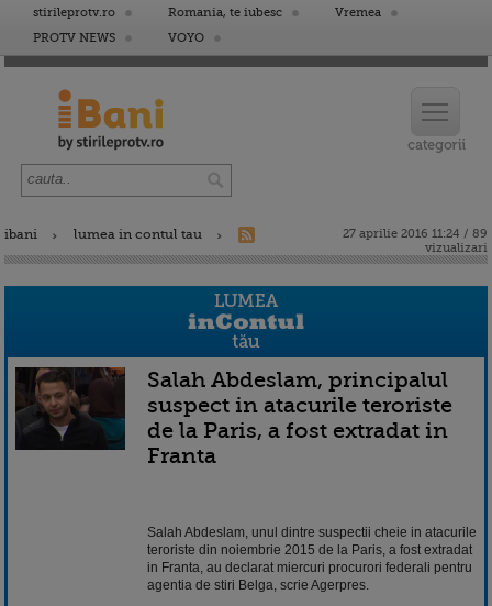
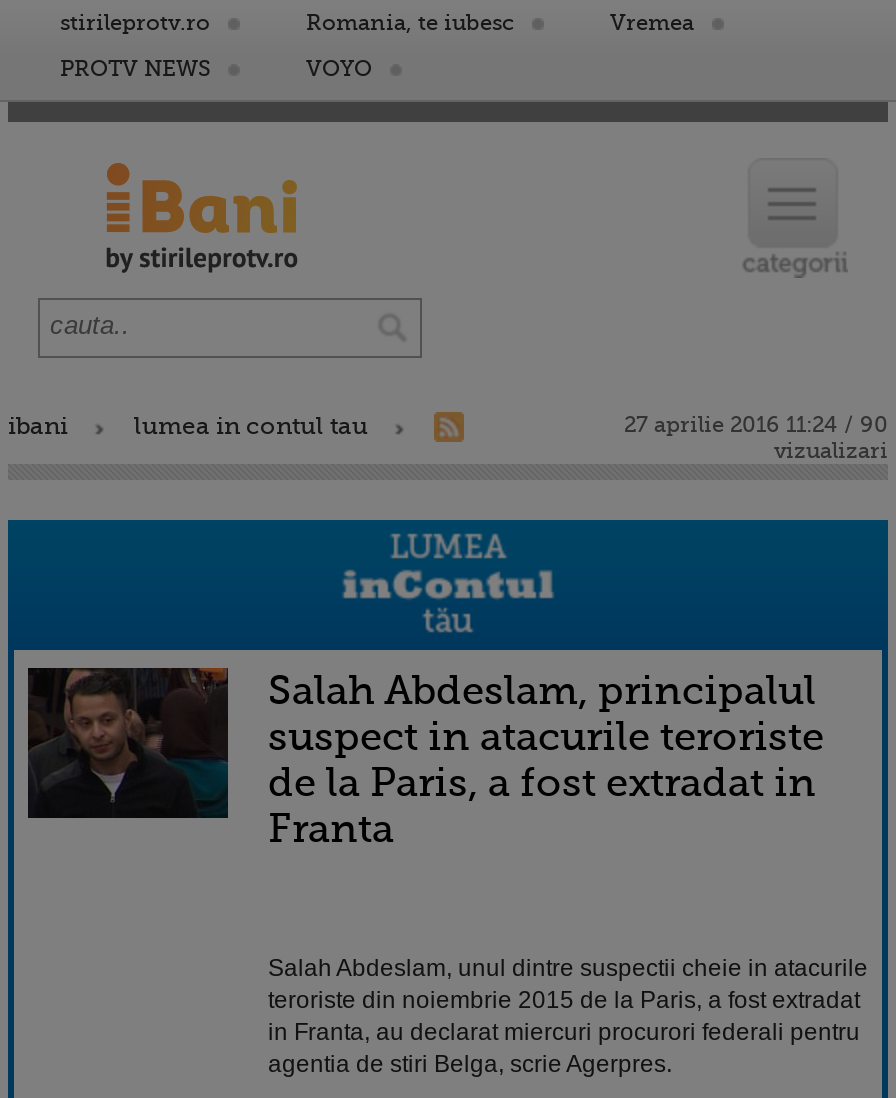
- 27 aprilie 2016 11:24 / 89
+ 27 aprilie 2016 11:24 / 90
